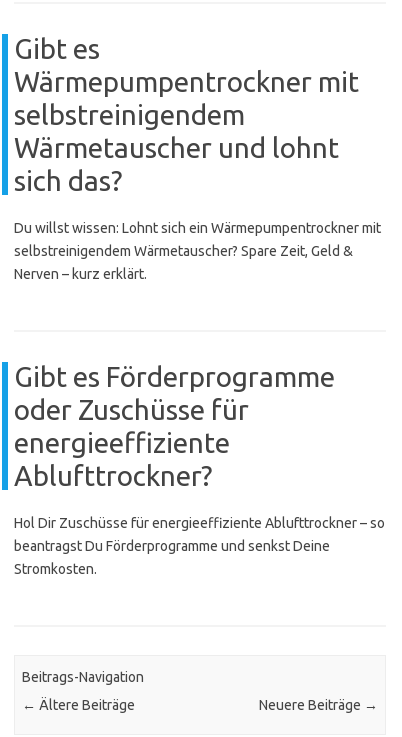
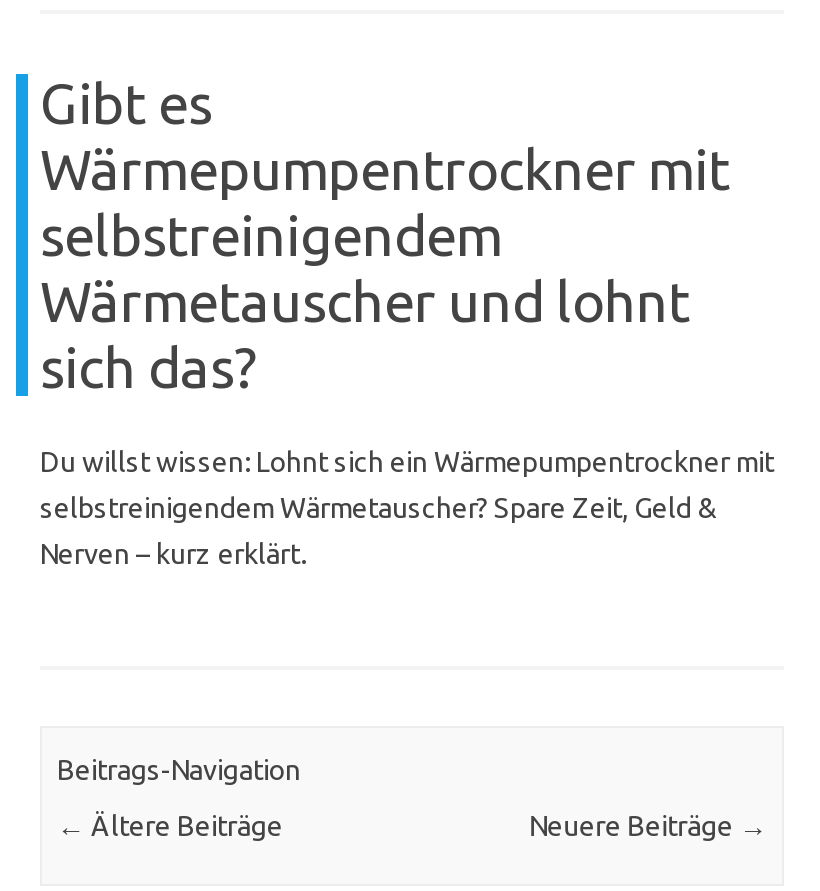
- Gibt es Förderprogramme
- oder Zuschüsse für
- energieeffiziente
- Ablufttrockner?
- Hol Dir Zuschüsse für energieeffiziente Ablufttrockner – so
- beantragst Du Förderprogramme und senkst Deine
- Stromkosten.
